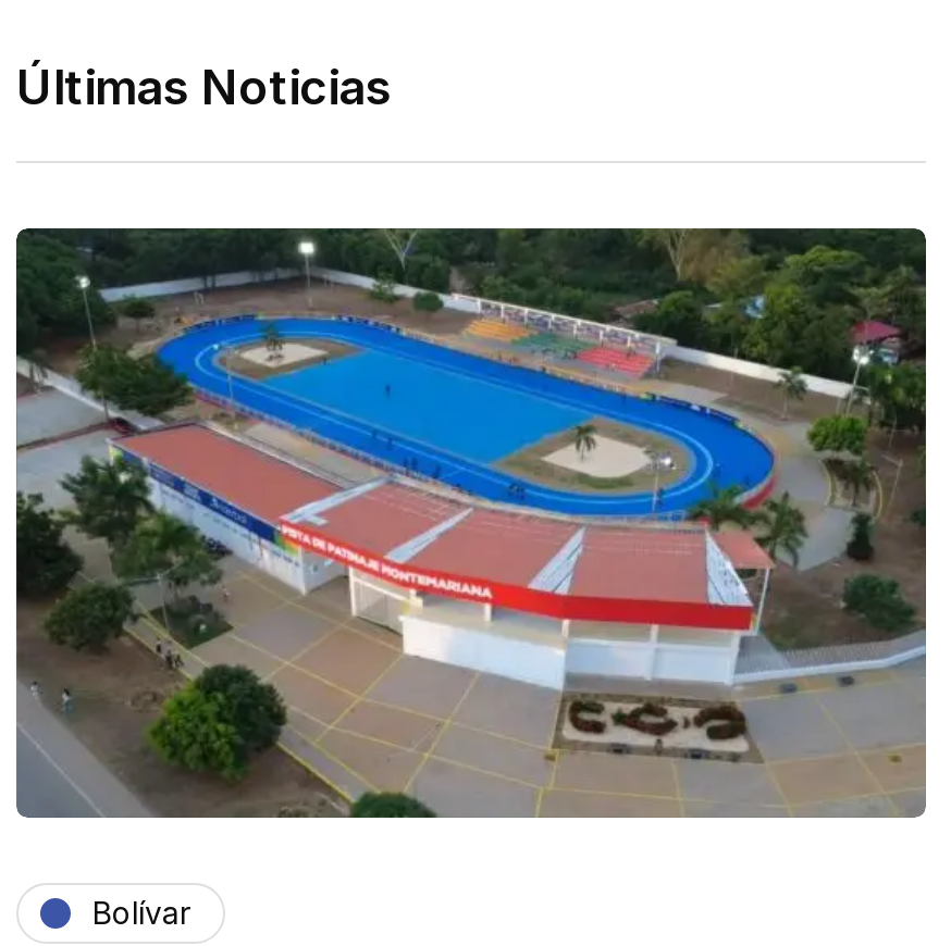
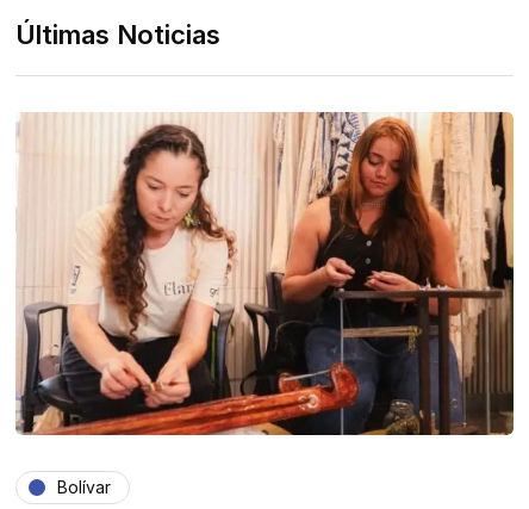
- [image]
+ [image]
